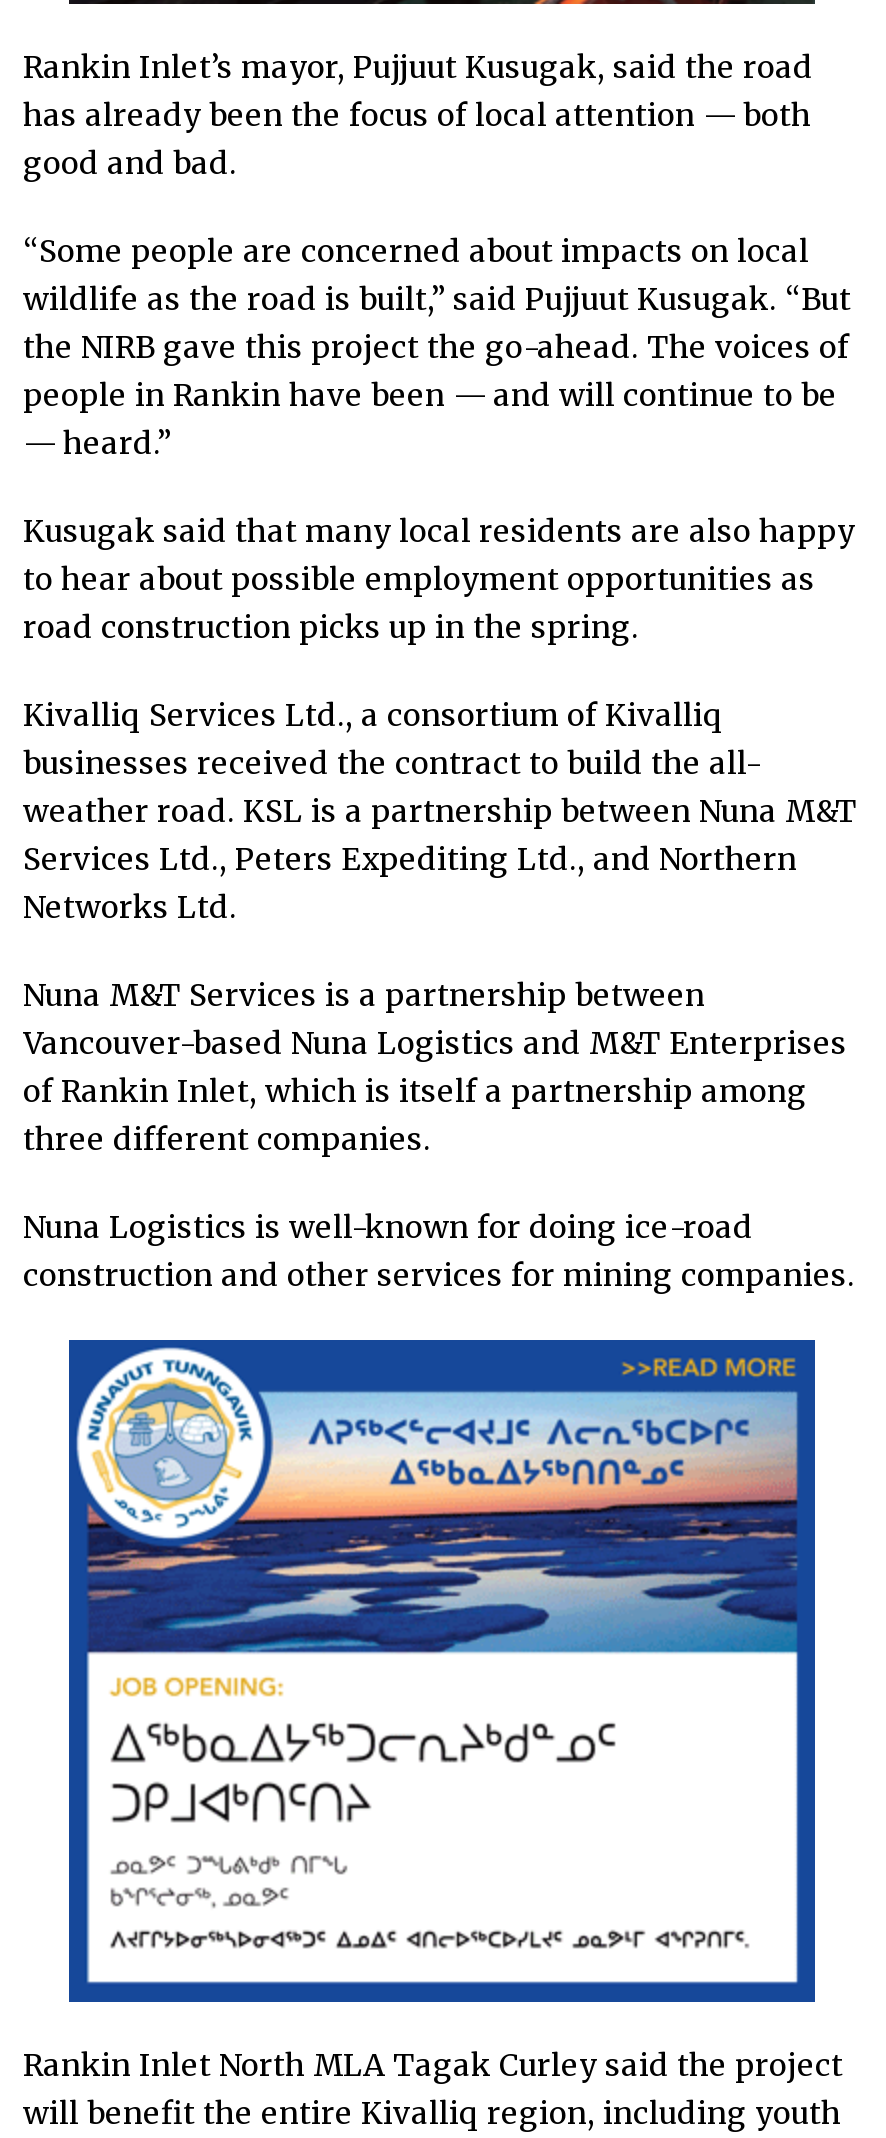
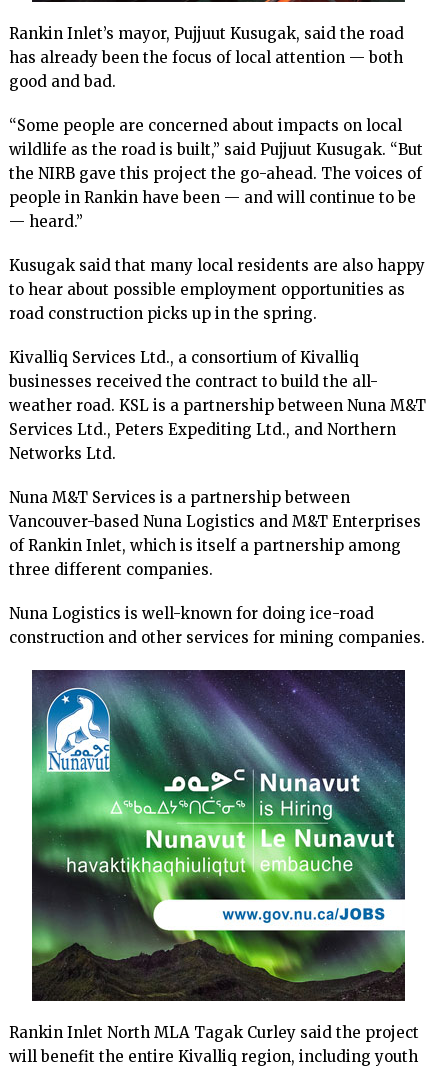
- [image]
+ [image]
